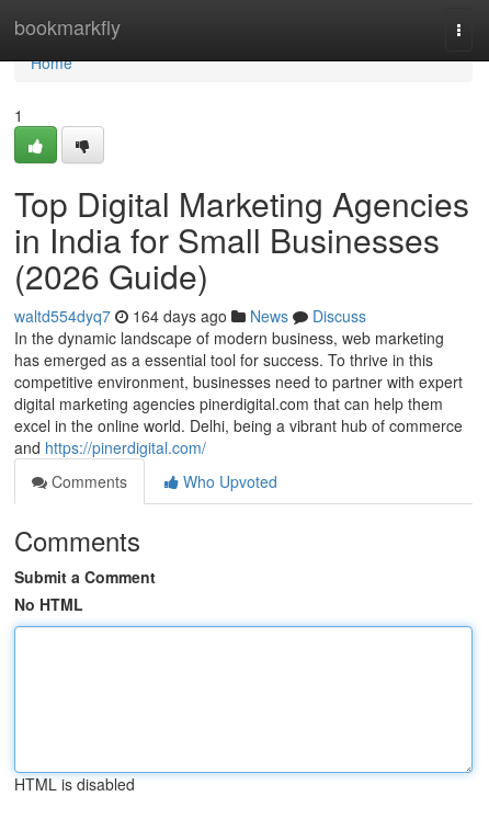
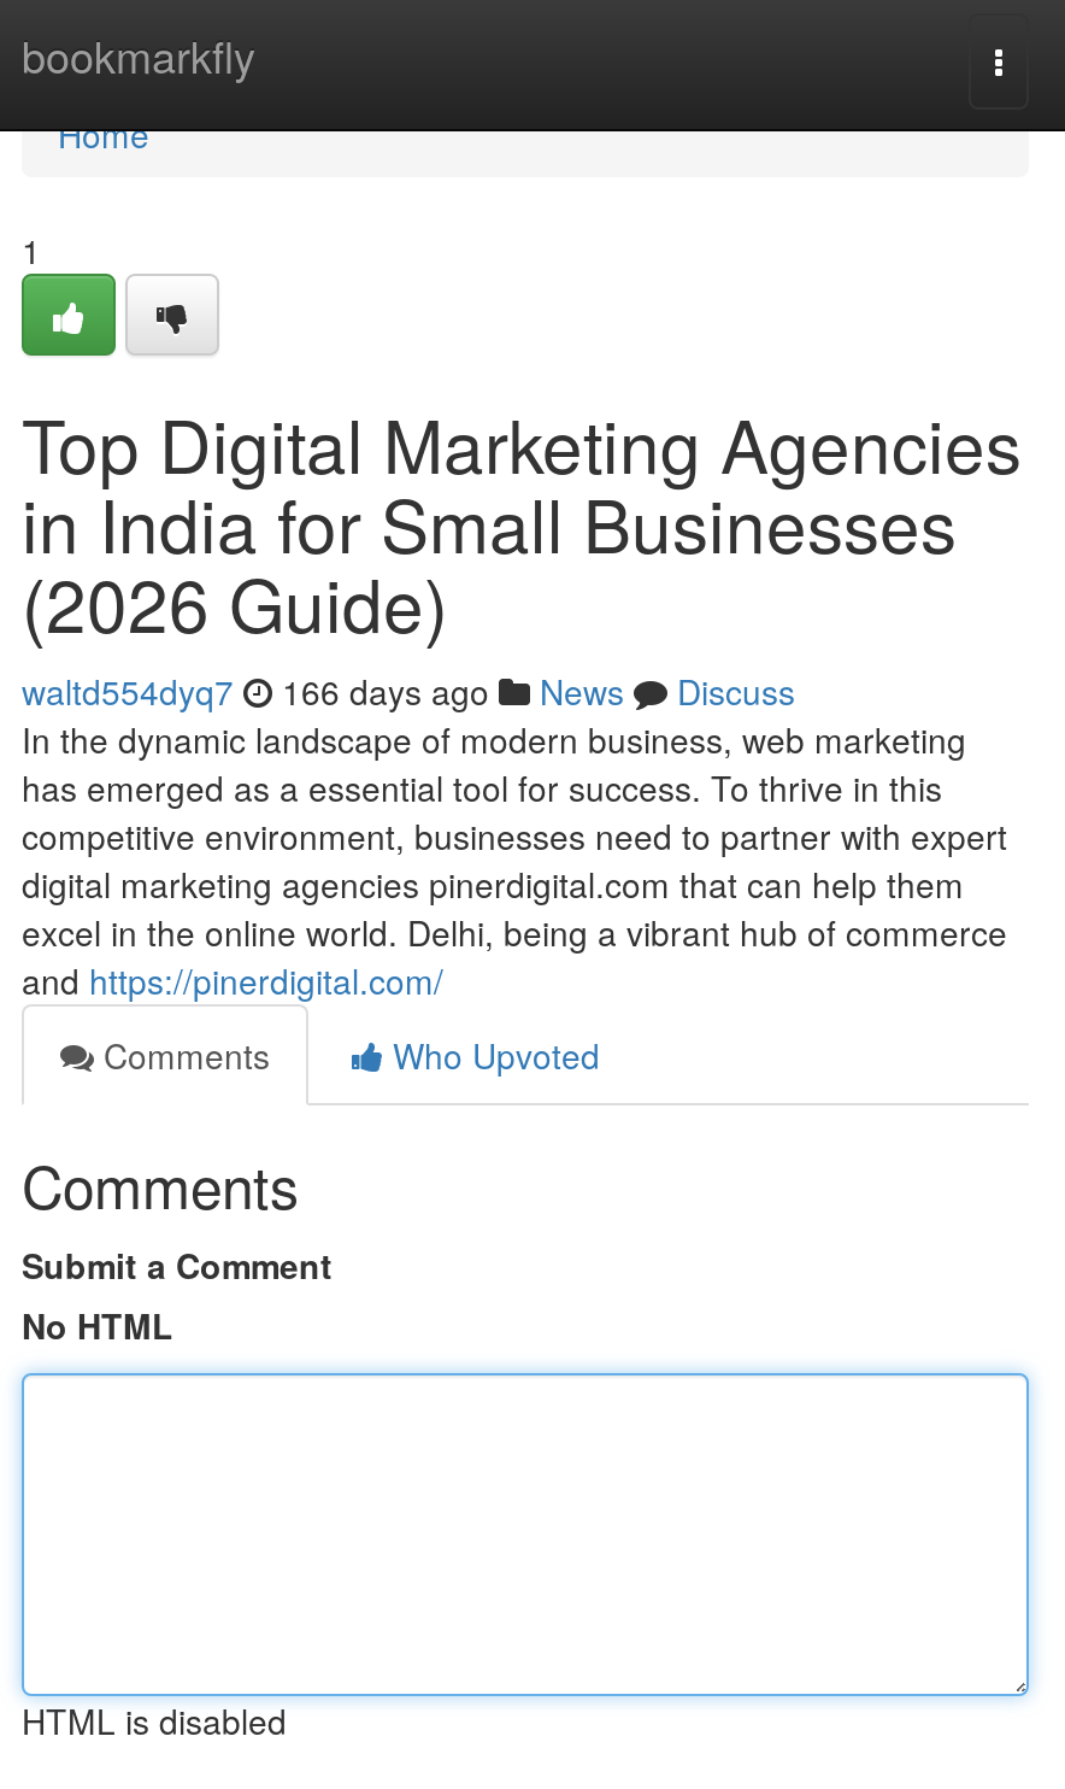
- waltd554dyq7 164 days ago News Discuss
+ waltd554dyq7 166 days ago News Discuss
